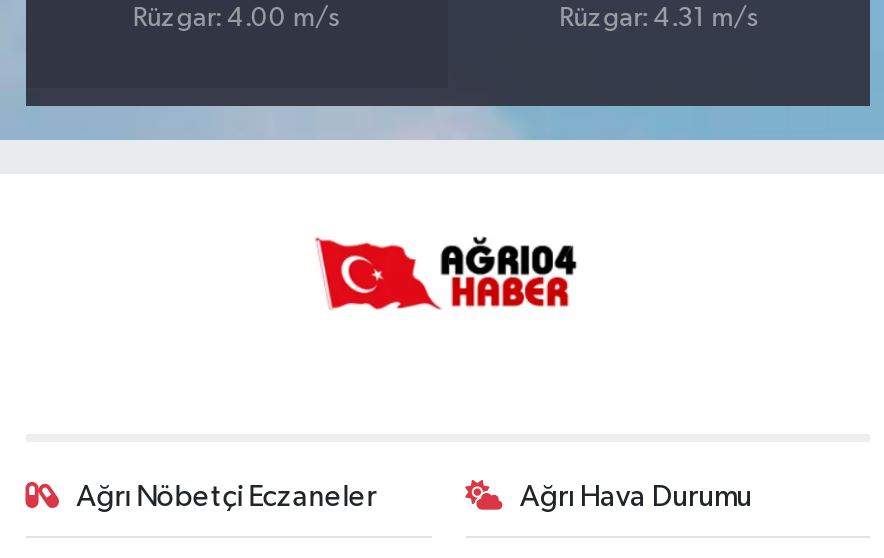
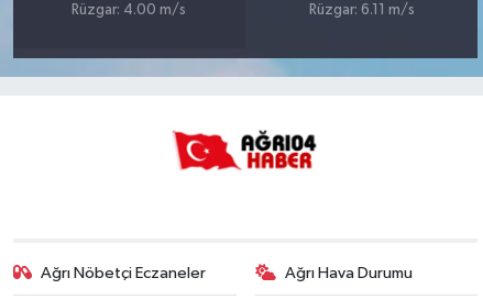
- Rüzgar: 4.31 m/s
+ Rüzgar: 6.11 m/s
